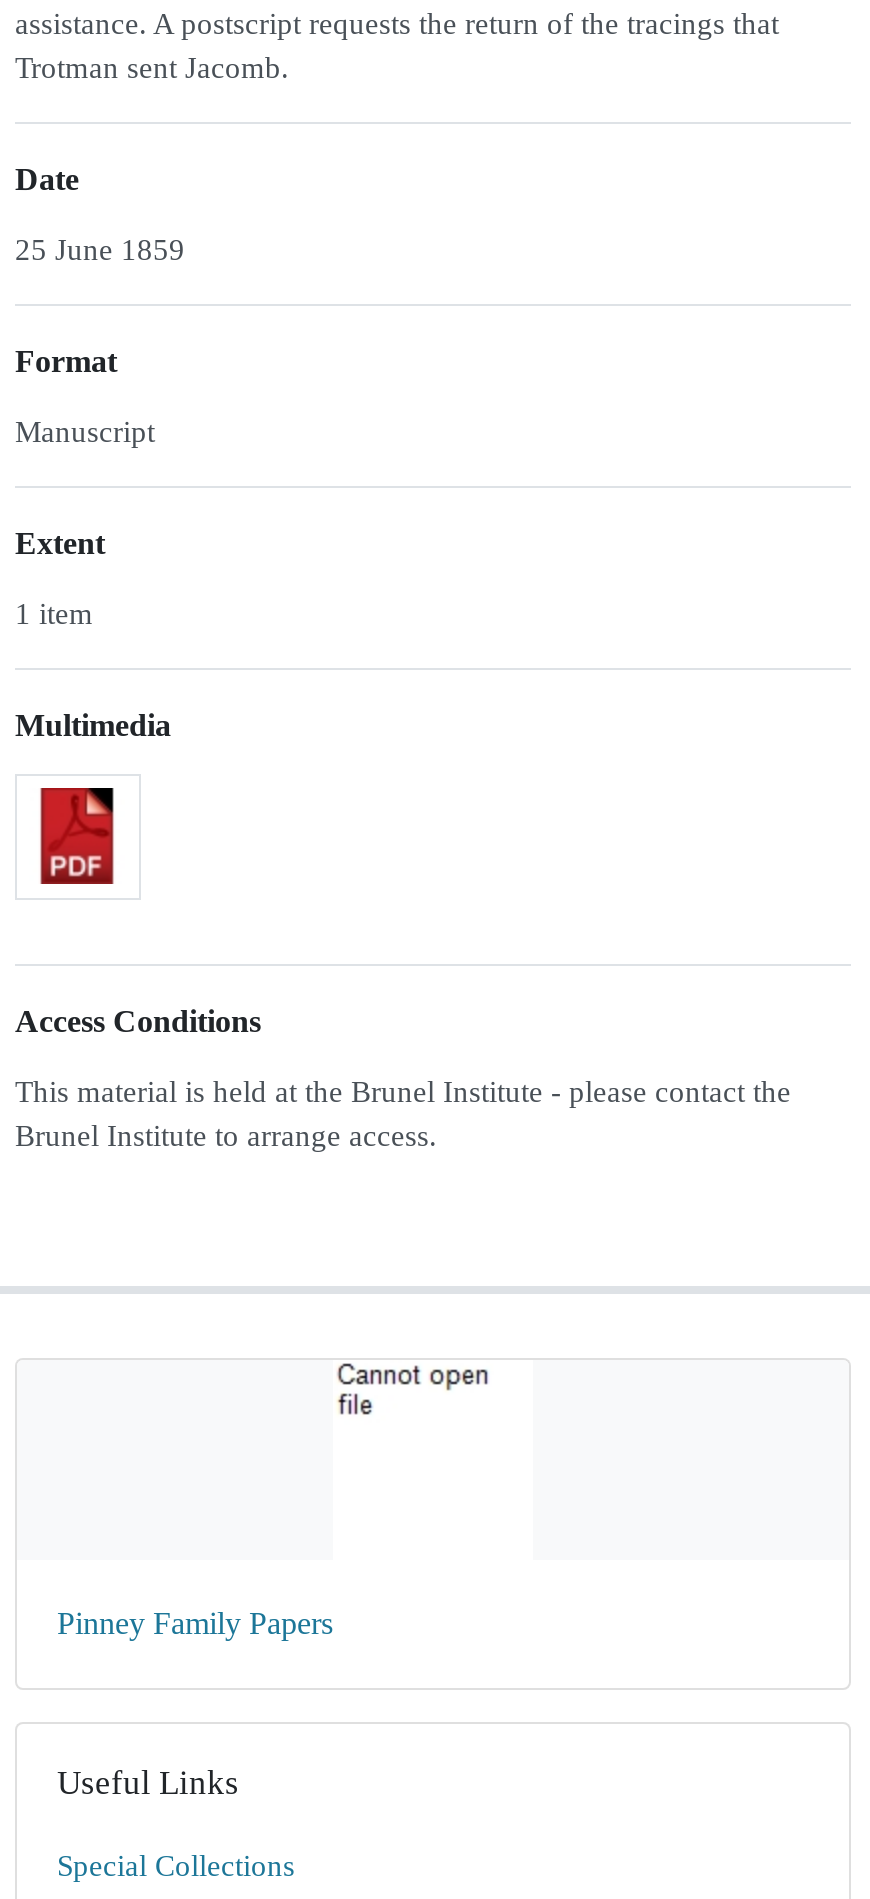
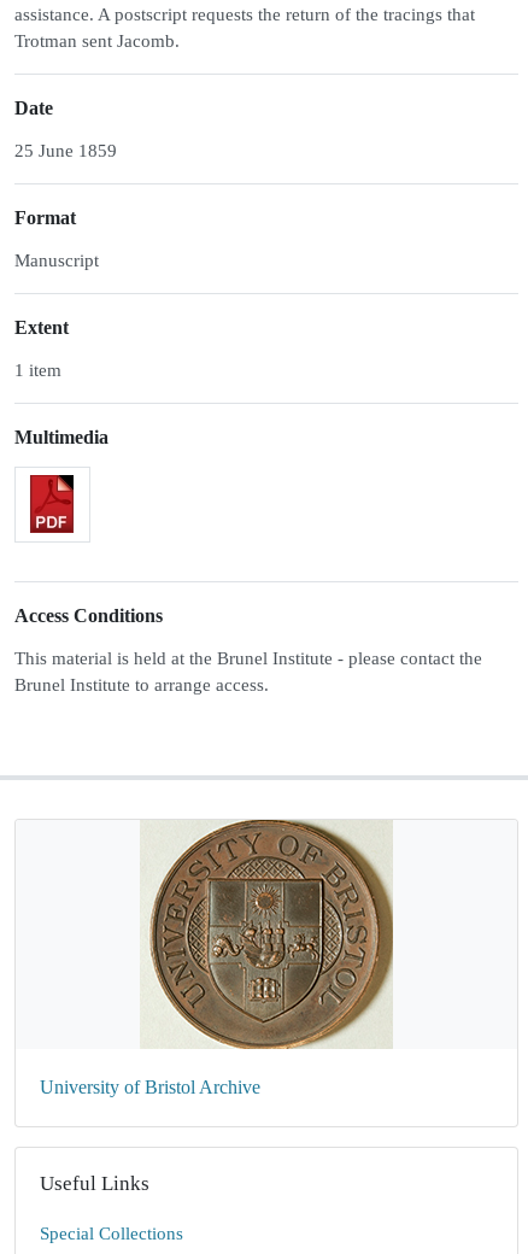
+ [image]

- Pinney Family Papers
+ University of Bristol Archive
